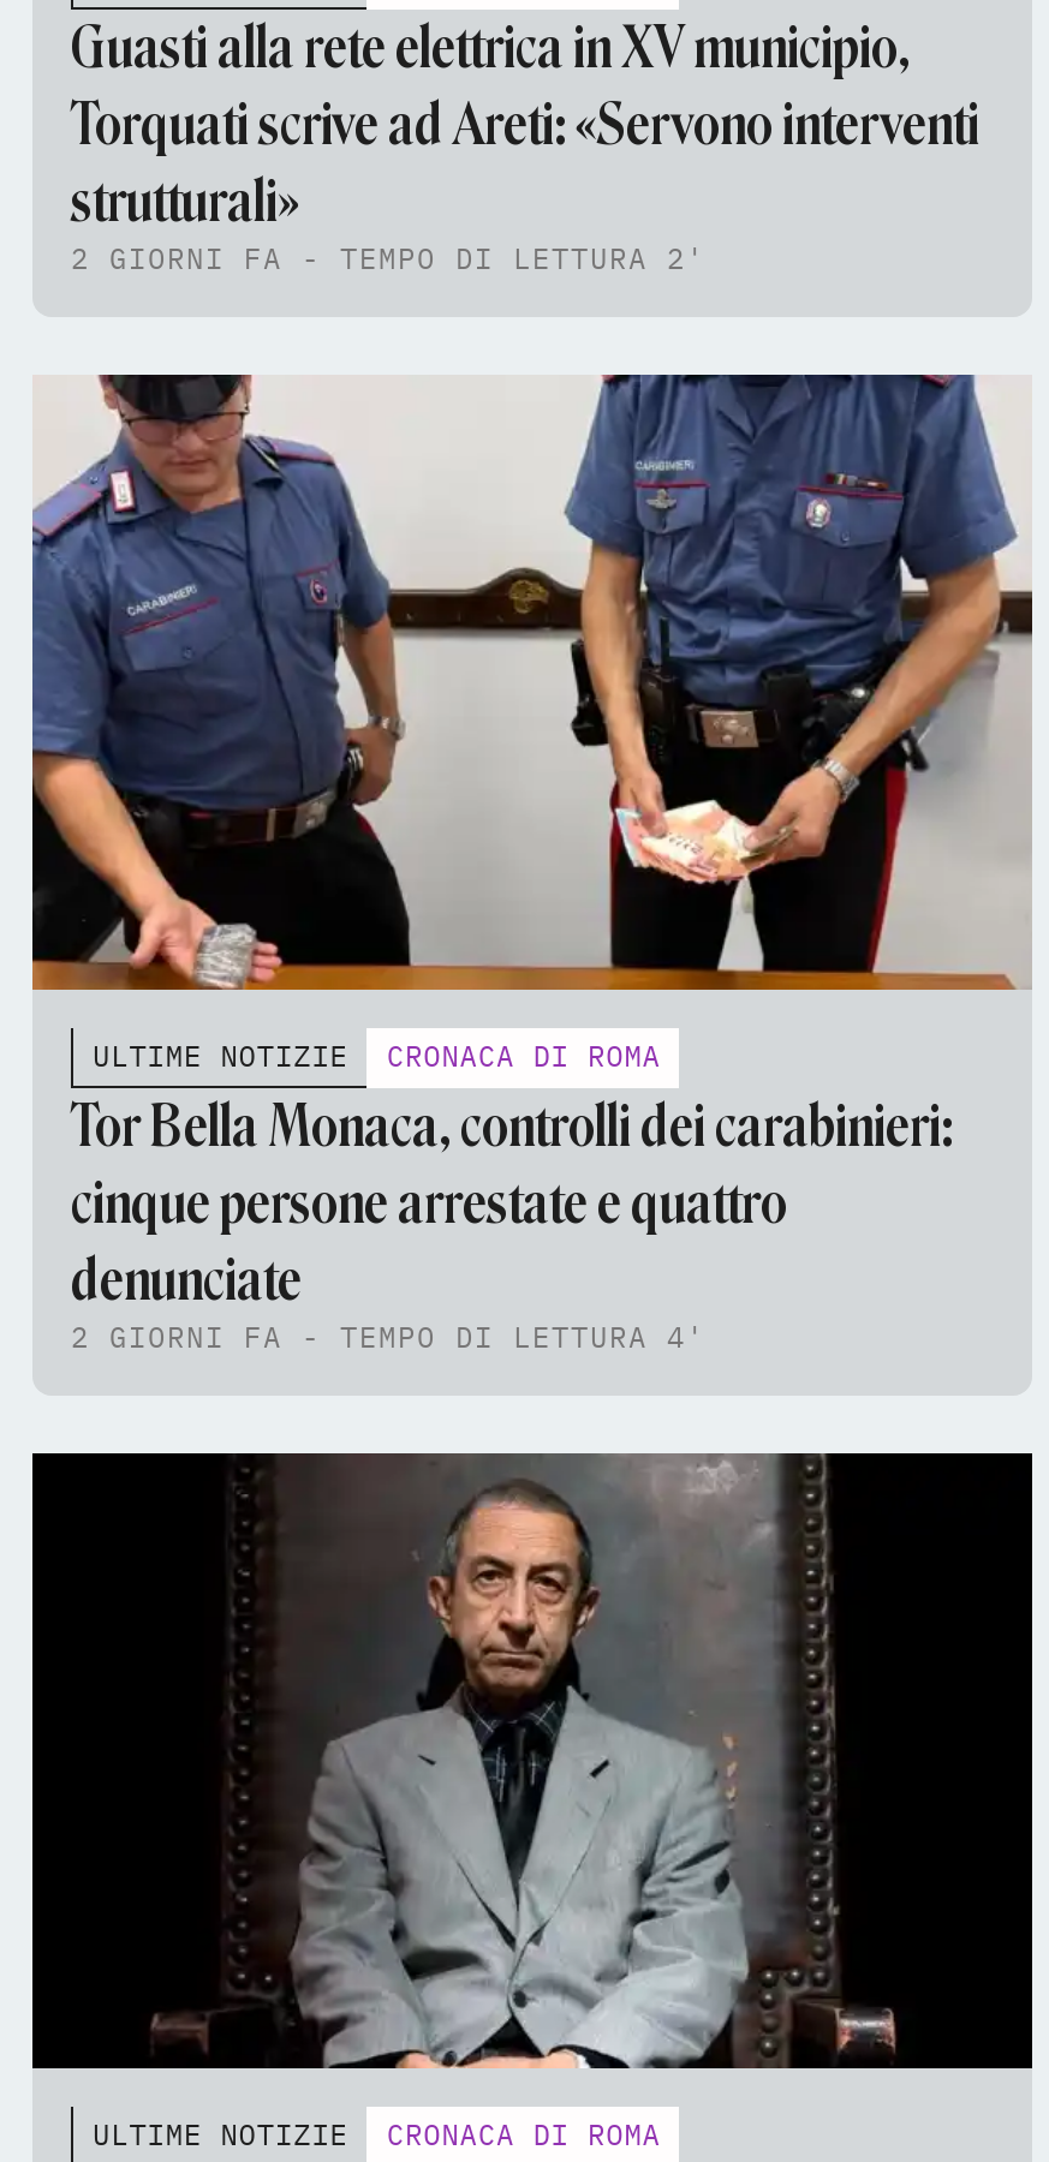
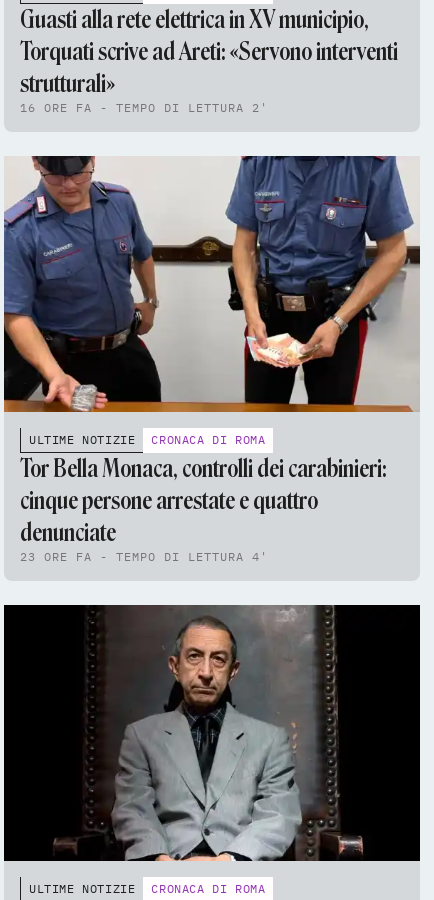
- 2 GIORNI FA - TEMPO DI LETTURA 2'
+ 16 ORE FA - TEMPO DI LETTURA 2'

- 2 GIORNI FA - TEMPO DI LETTURA 4'
+ 23 ORE FA - TEMPO DI LETTURA 4'
